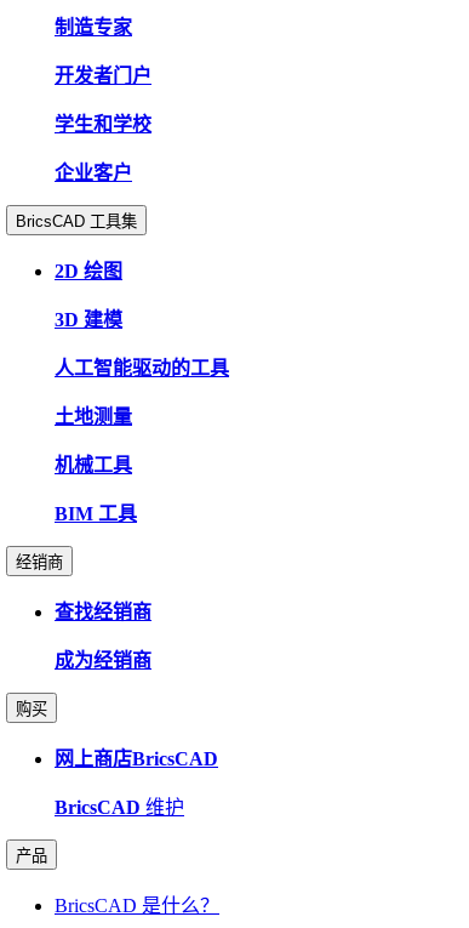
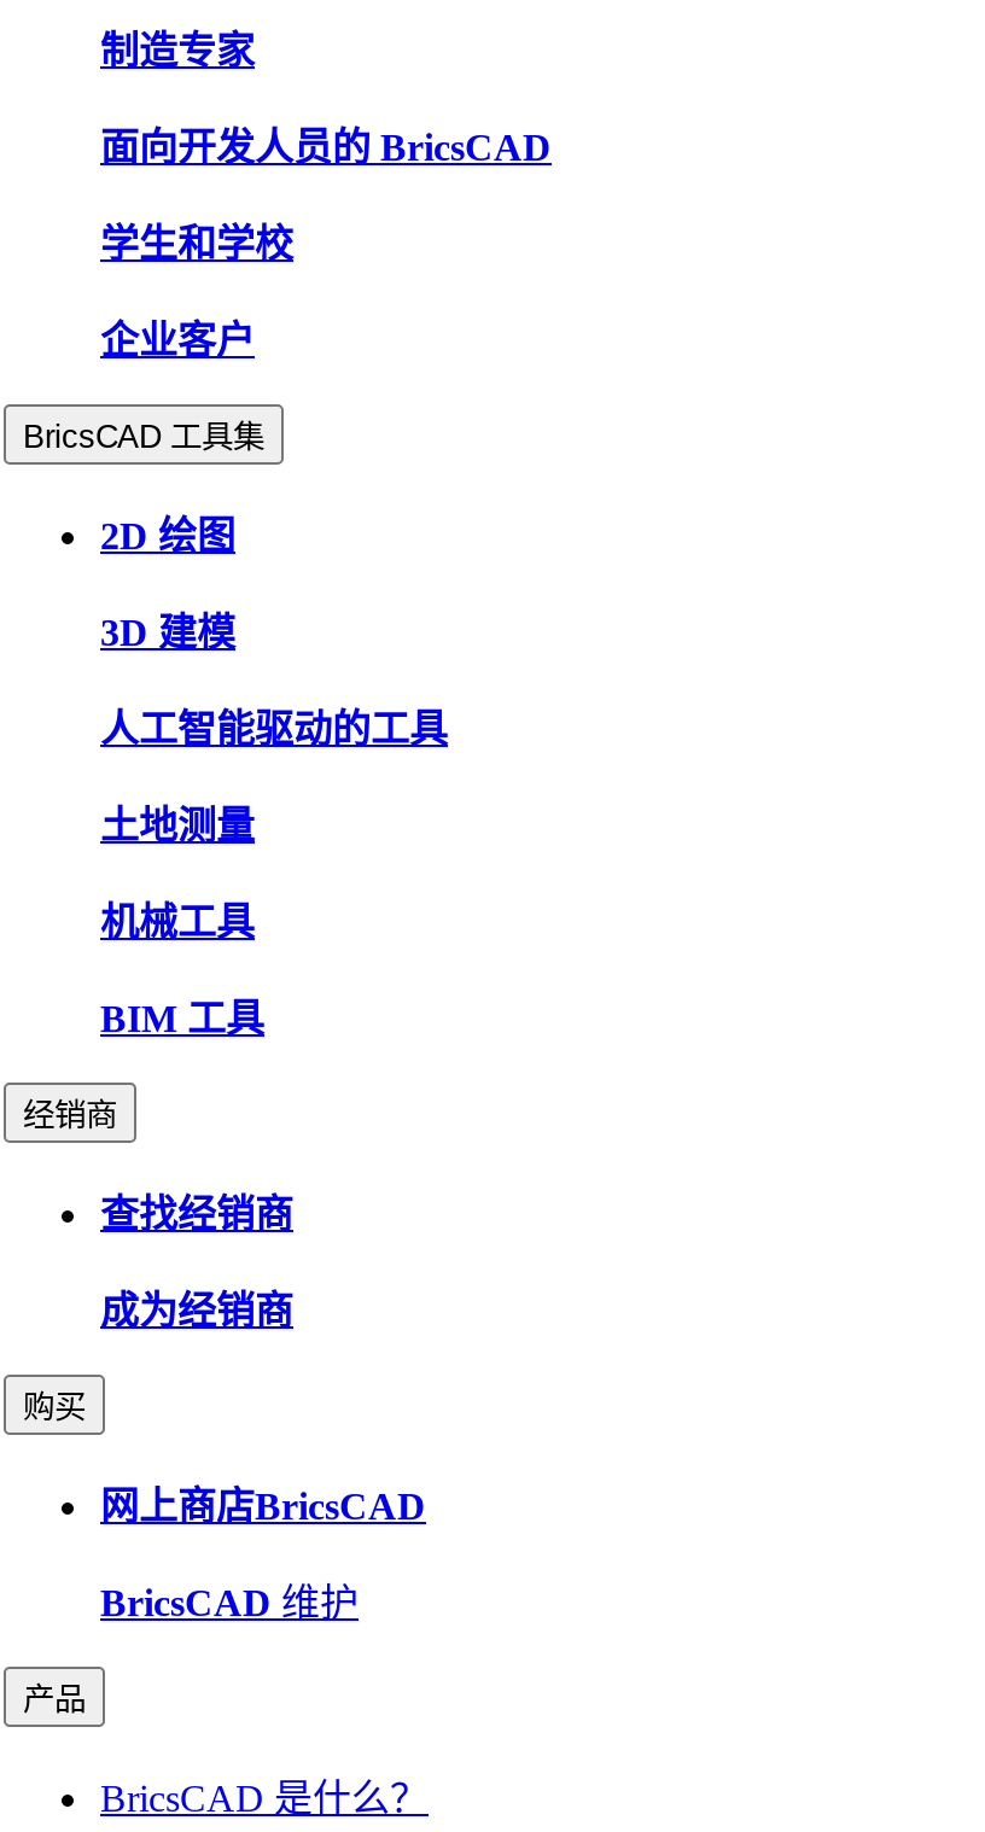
- 开发者门户
+ 面向开发人员的 BricsCAD
